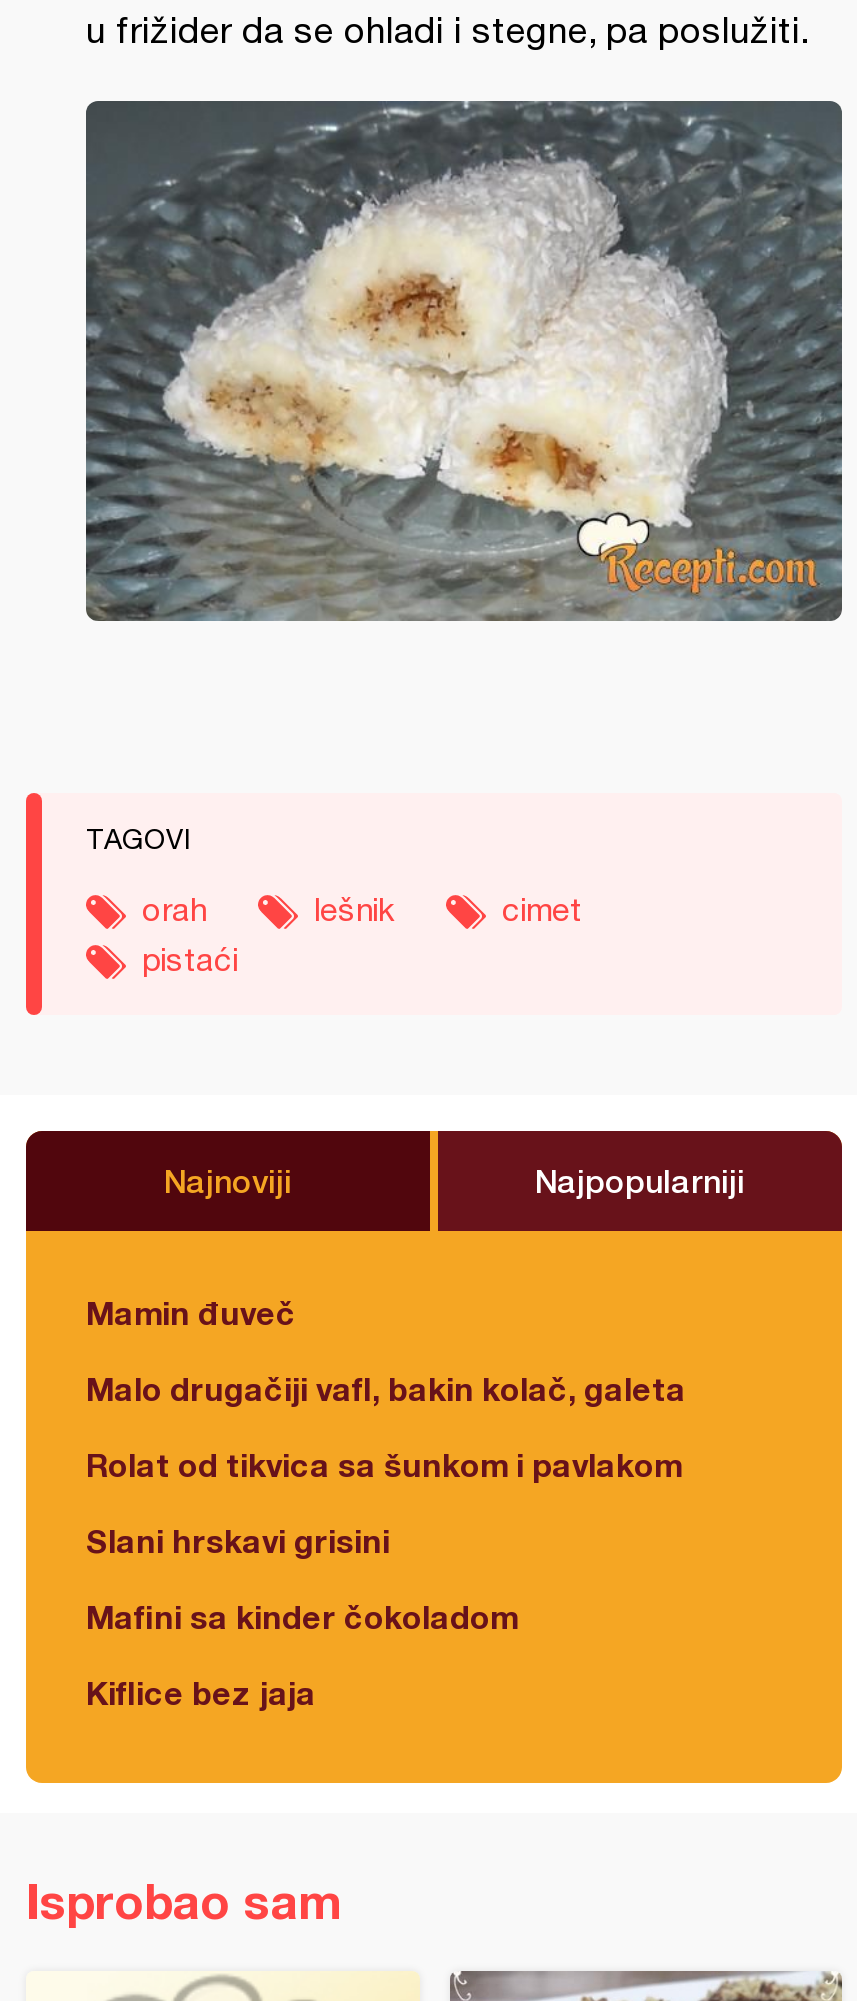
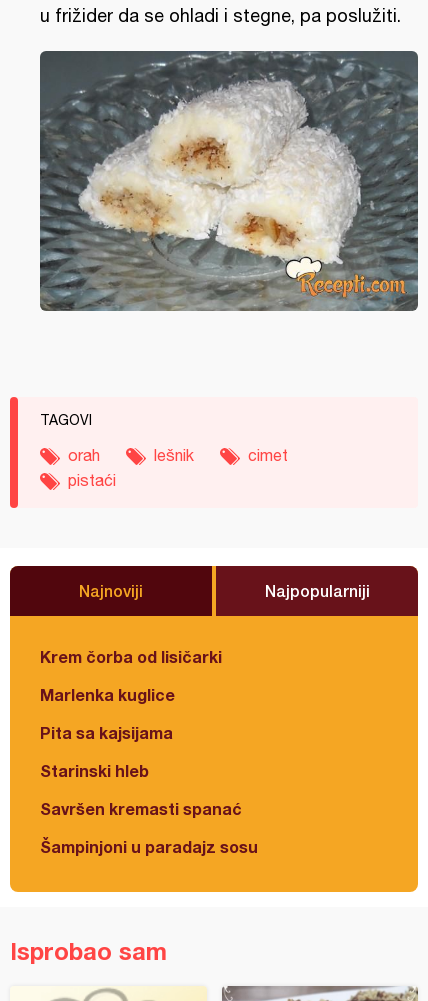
- Mamin đuveč
+ Krem čorba od lisičarki

- Malo drugačiji vafl, bakin kolač, galeta
+ Marlenka kuglice

- Rolat od tikvica sa šunkom i pavlakom
+ Pita sa kajsijama

- Slani hrskavi grisini
+ Starinski hleb

- Mafini sa kinder čokoladom
+ Savršen kremasti spanać

- Kiflice bez jaja
+ Šampinjoni u paradajz sosu
